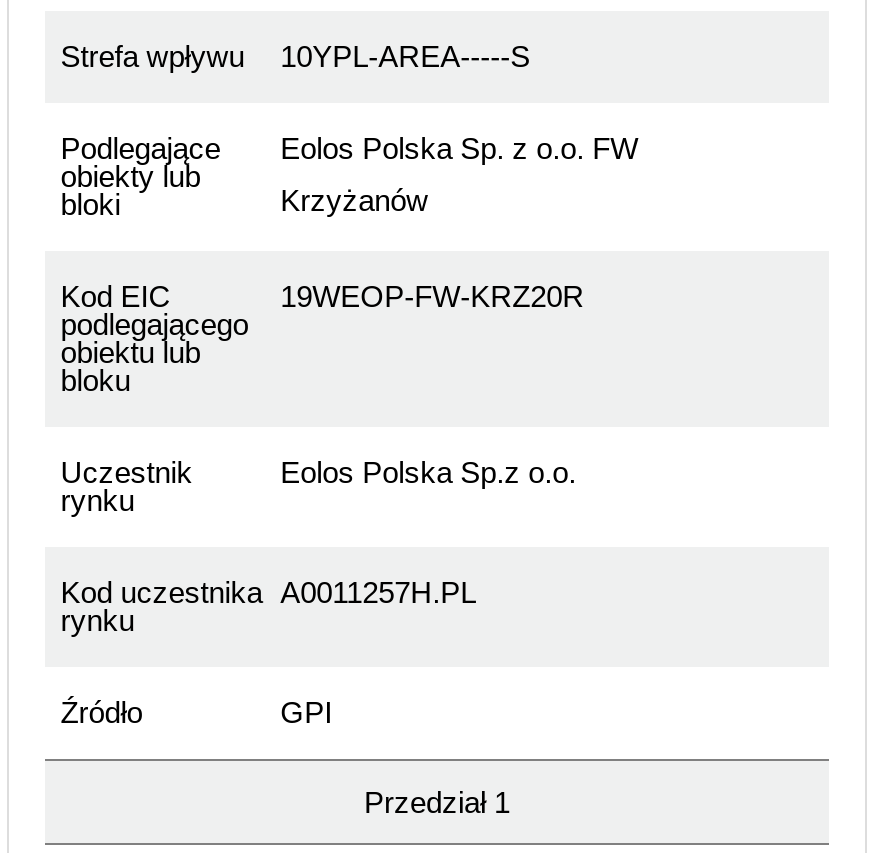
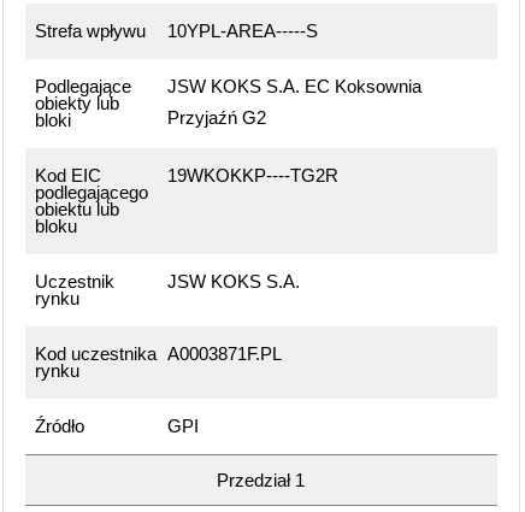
- Eolos Polska Sp. z o.o. FW
+ JSW KOKS S.A. EC Koksownia

- Krzyżanów
+ Przyjaźń G2

- 19WEOP-FW-KRZ20R
+ 19WKOKKP----TG2R

- Eolos Polska Sp.z o.o.
+ JSW KOKS S.A.

- Kod uczestnika A0011257H.PL
+ Kod uczestnika A0003871F.PL
